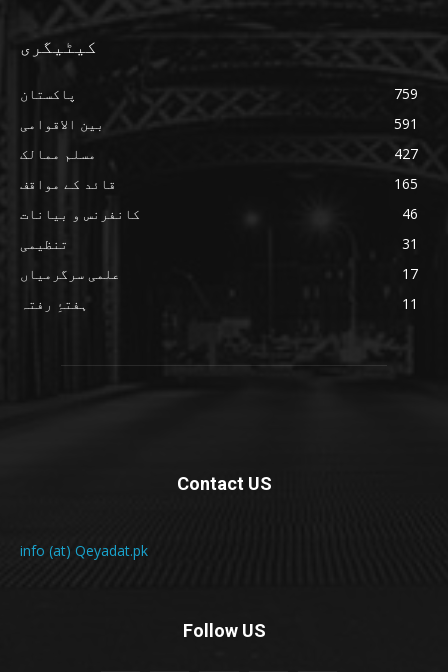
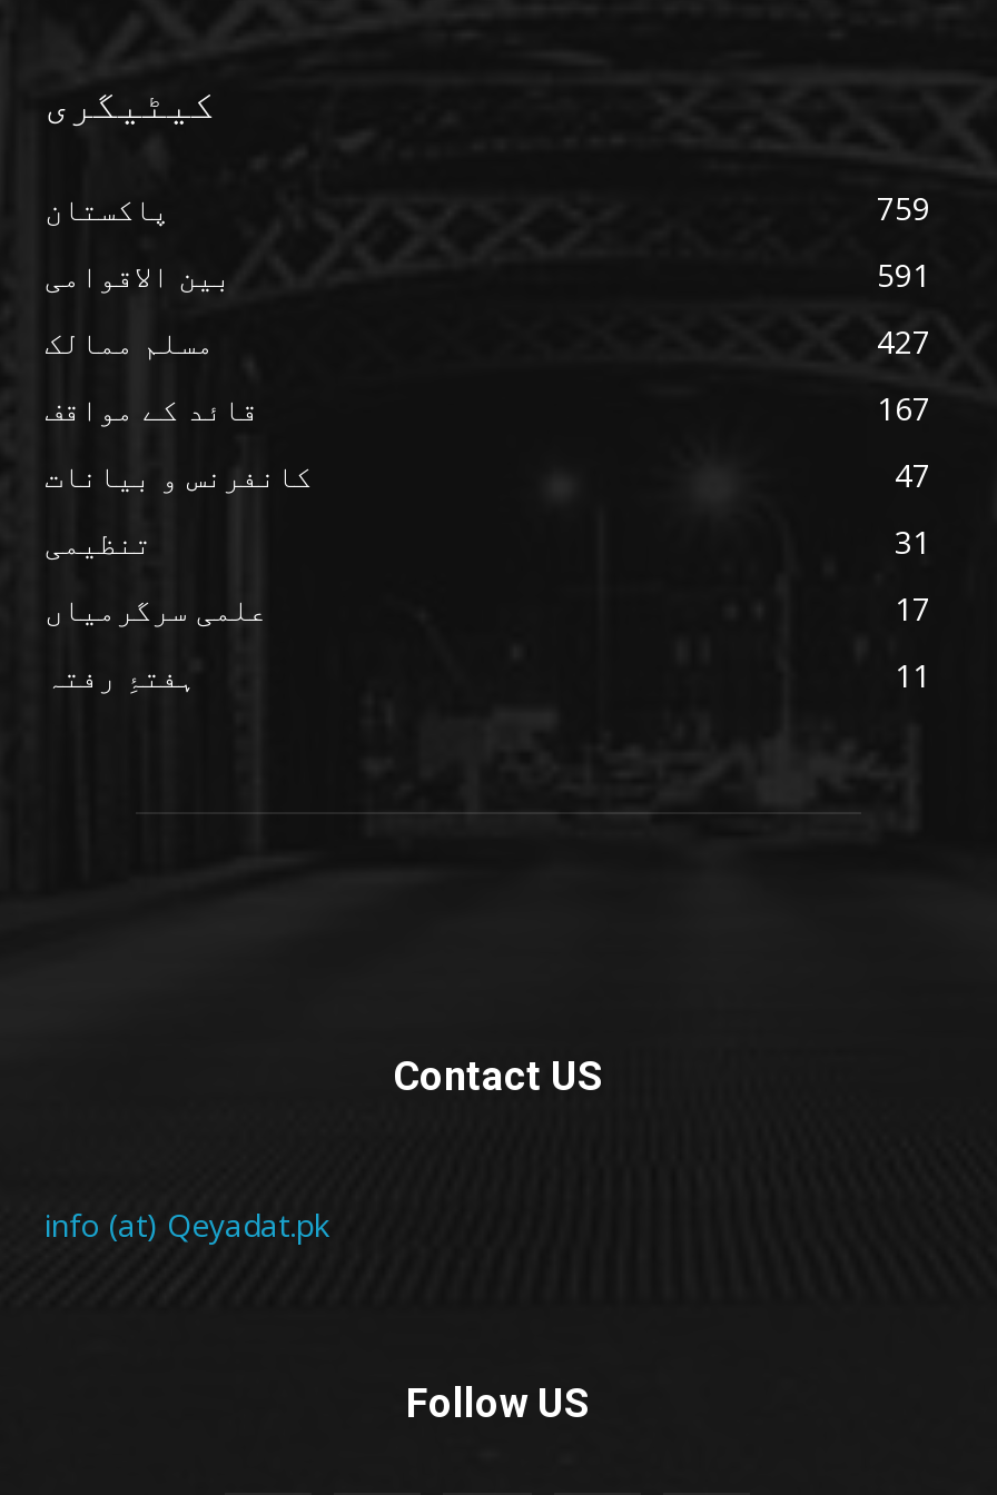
- 165
+ 167

- 46
+ 47
